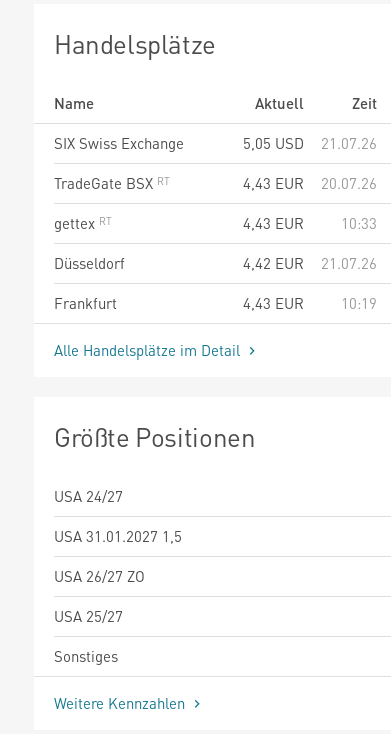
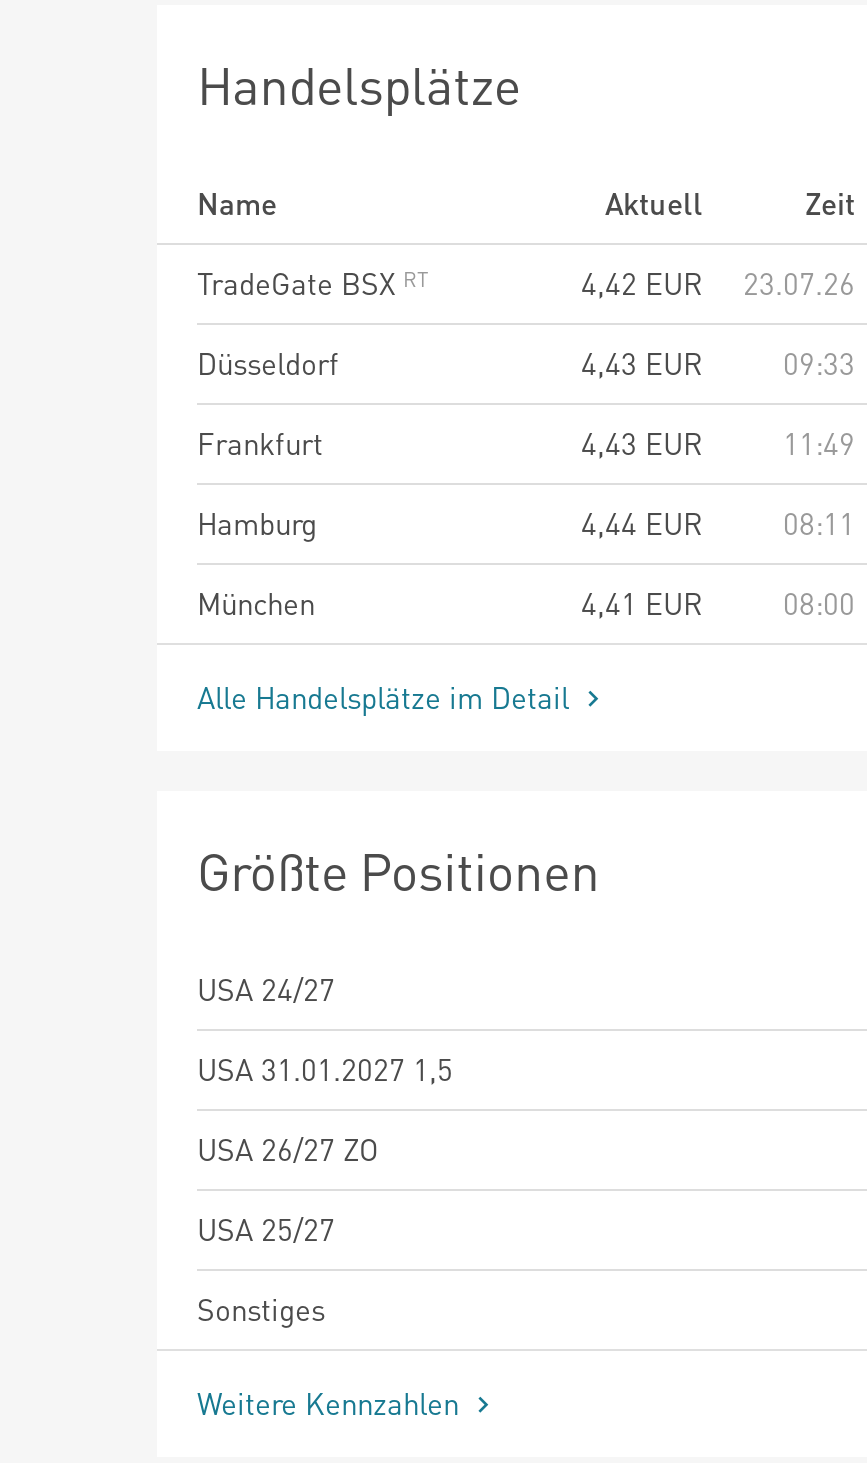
- SIX Swiss Exchange
- 5,05 USD
- 21.07.26

- 20.07.26
- gettex
- 4,43 EUR
- 10:33
- 21.07.26
+ 09:33

moved up: TradeGate BSX

+ 23.07.26

moved up: Düsseldorf | 4,42 EUR

moved up: Frankfurt | 4,43 EUR

- 10:19
+ 11:49
+ Hamburg
+ 4,44 EUR
+ 08:11
+ München
+ 4,41 EUR
+ 08:00
